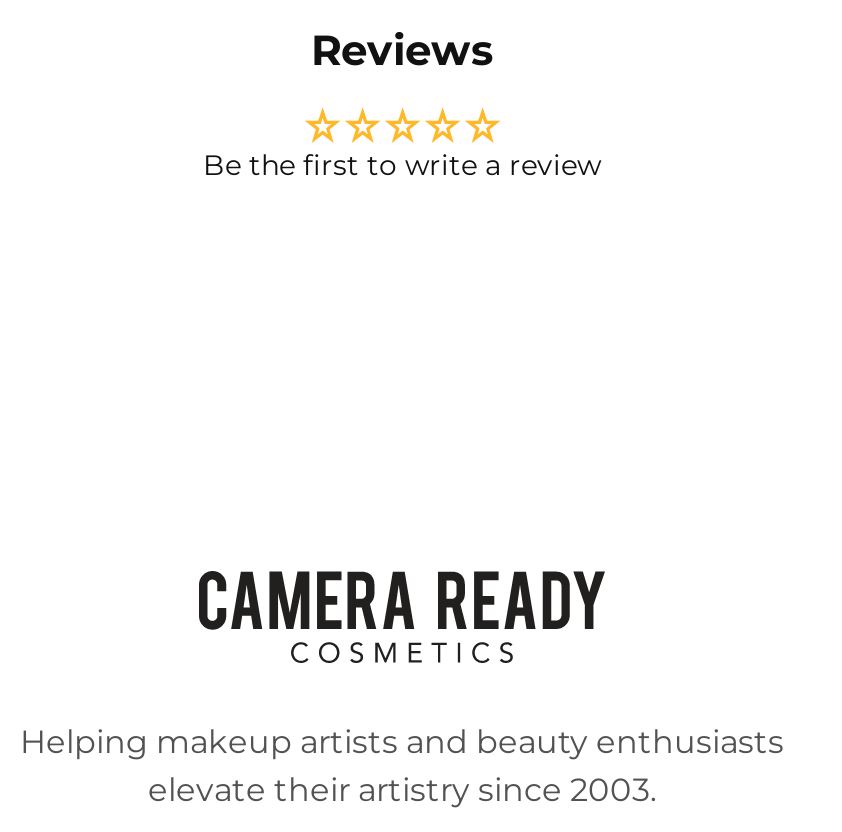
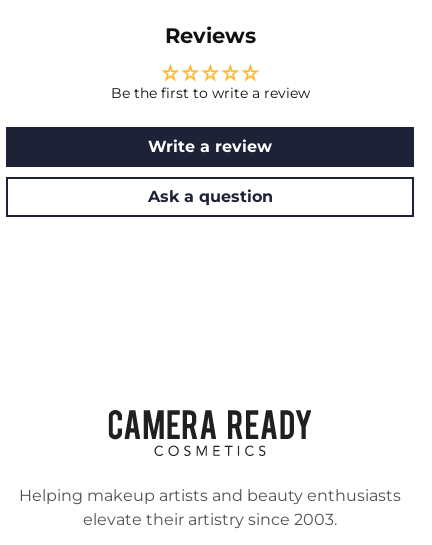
+ Write a review
+ Ask a question
